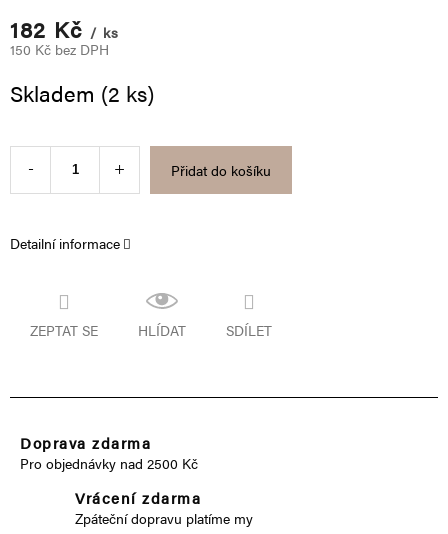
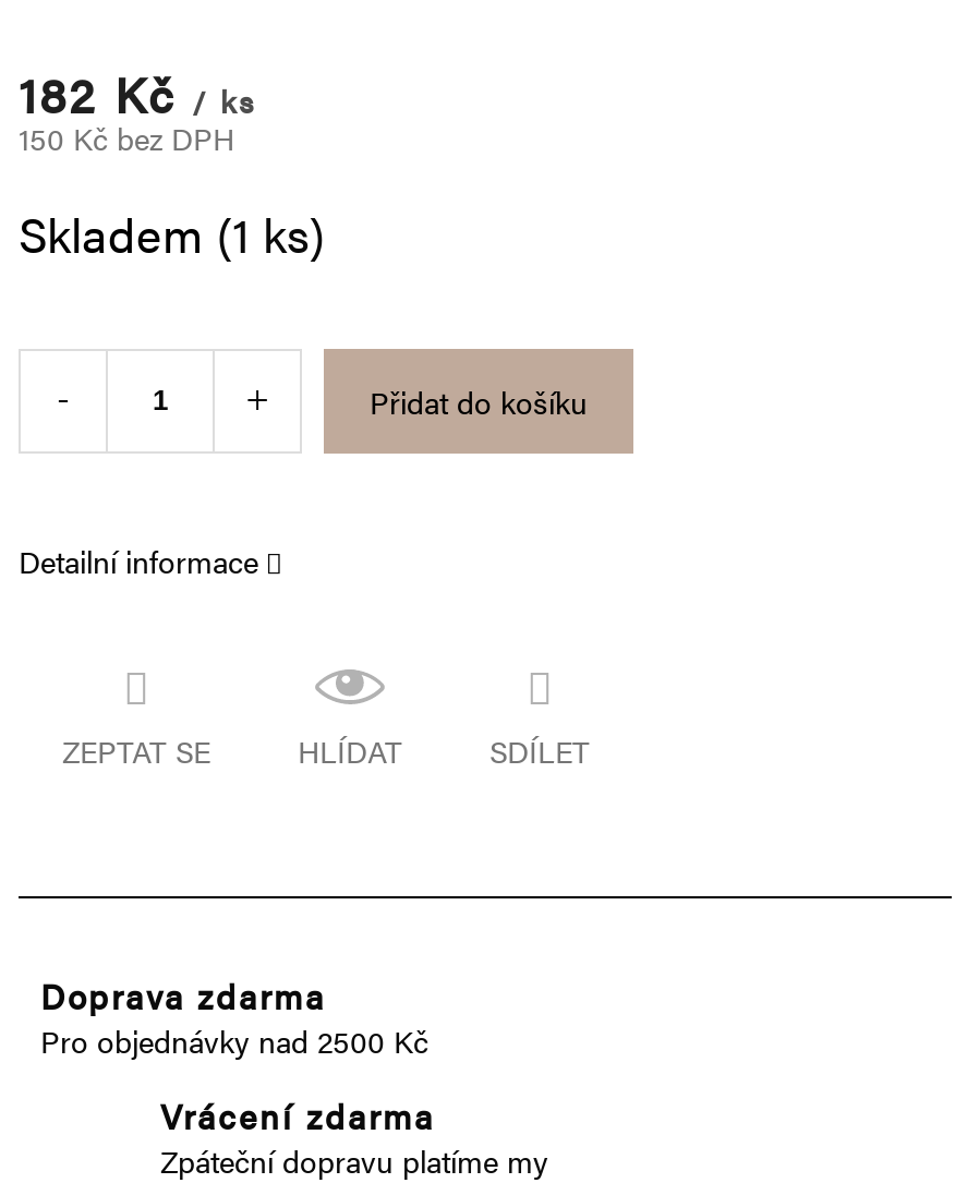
- Skladem (2 ks)
+ Skladem (1 ks)
